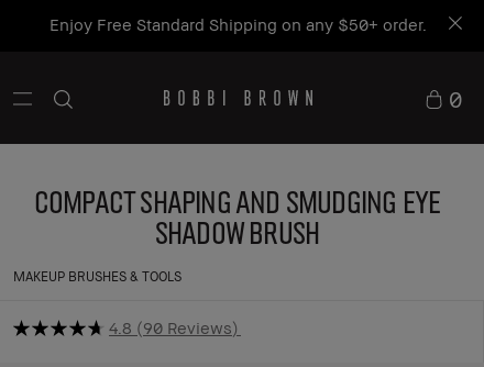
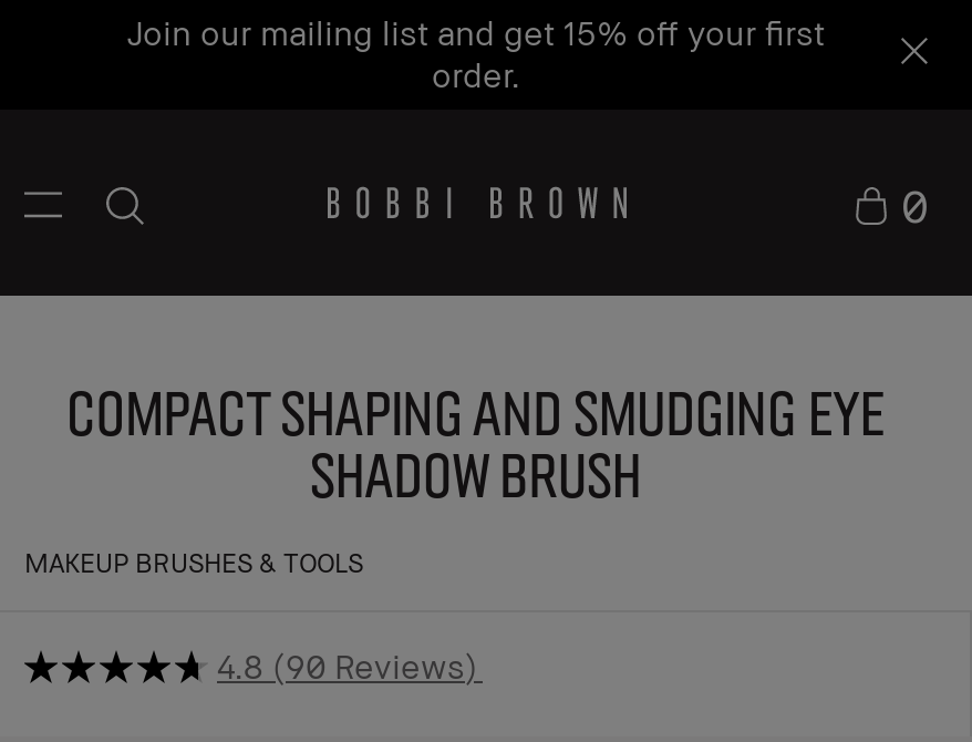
- Enjoy Free Standard Shipping on any $50+ order.
+ Join our mailing list and get 15% off your first
+ order.
